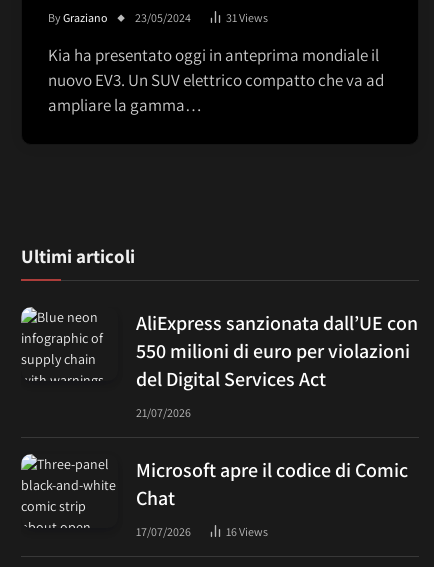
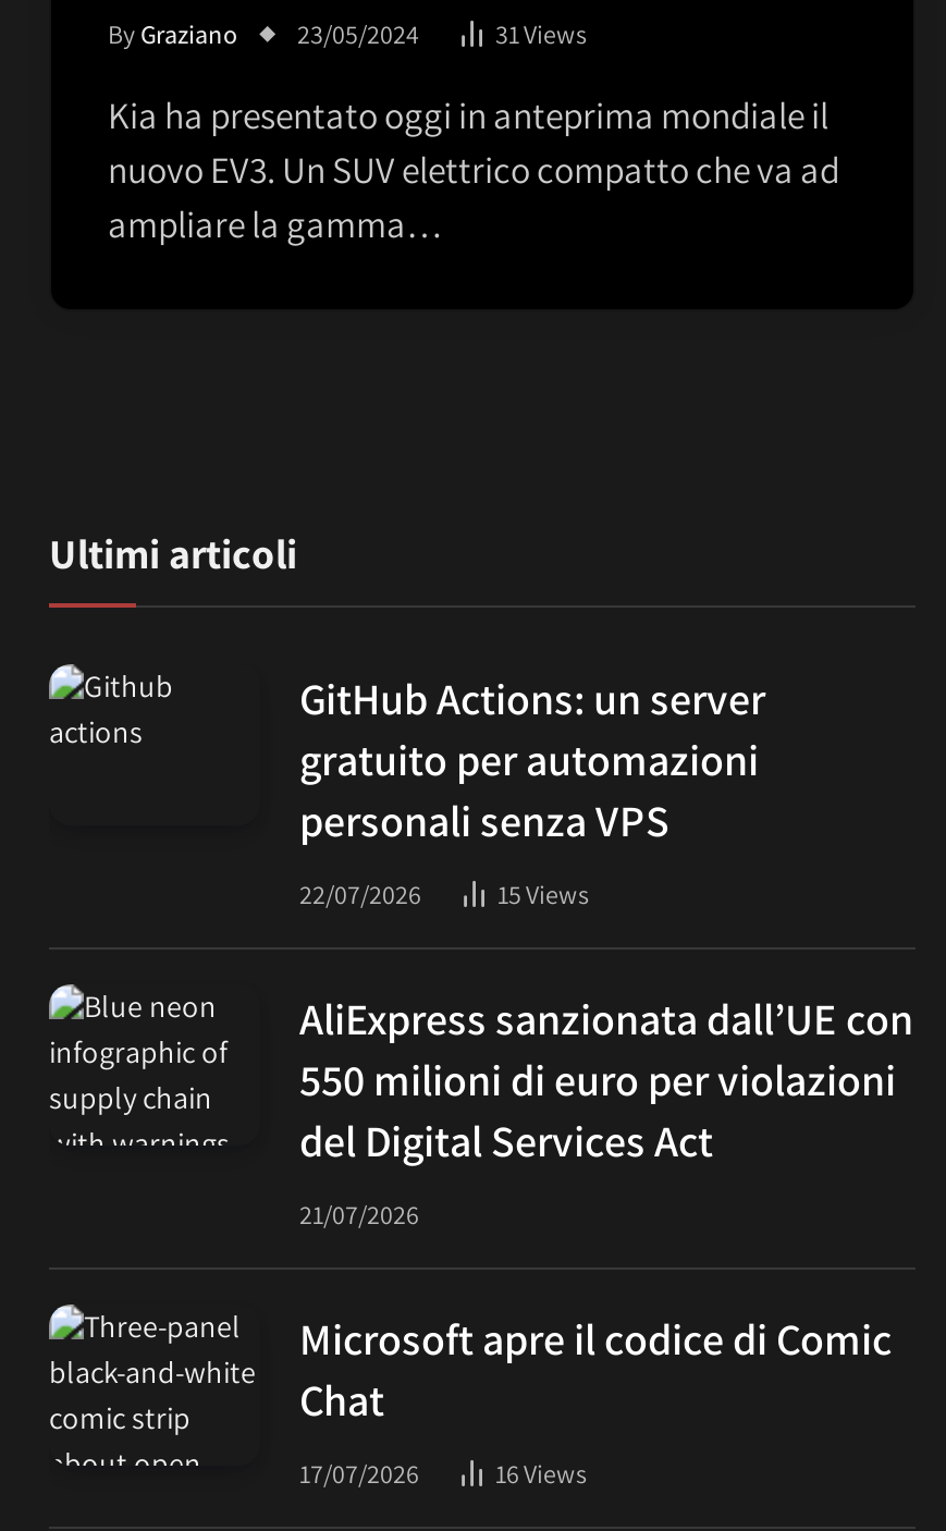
+ GitHub Actions: un server
+ gratuito per automazioni
+ personali senza VPS
+ 22/07/2026
+ 15Views
